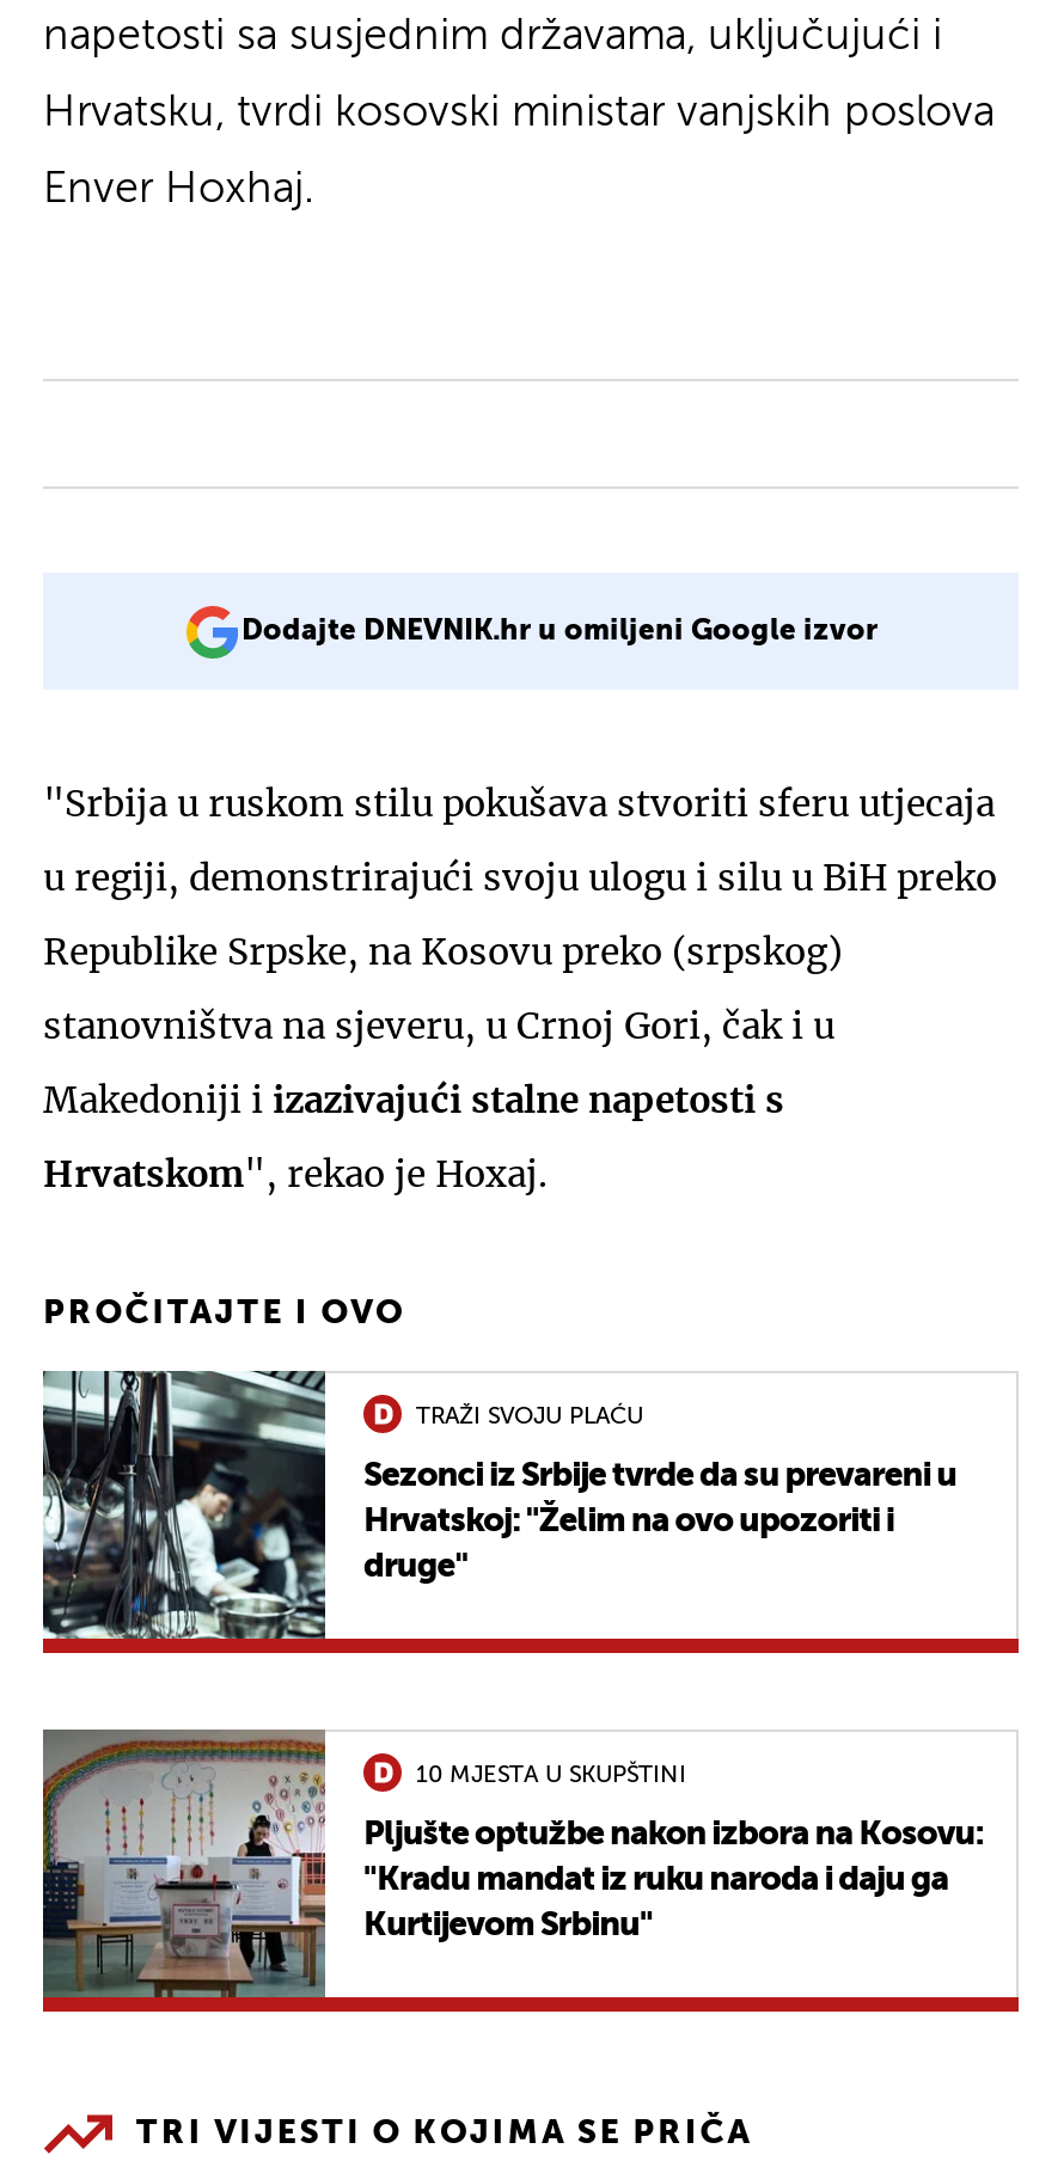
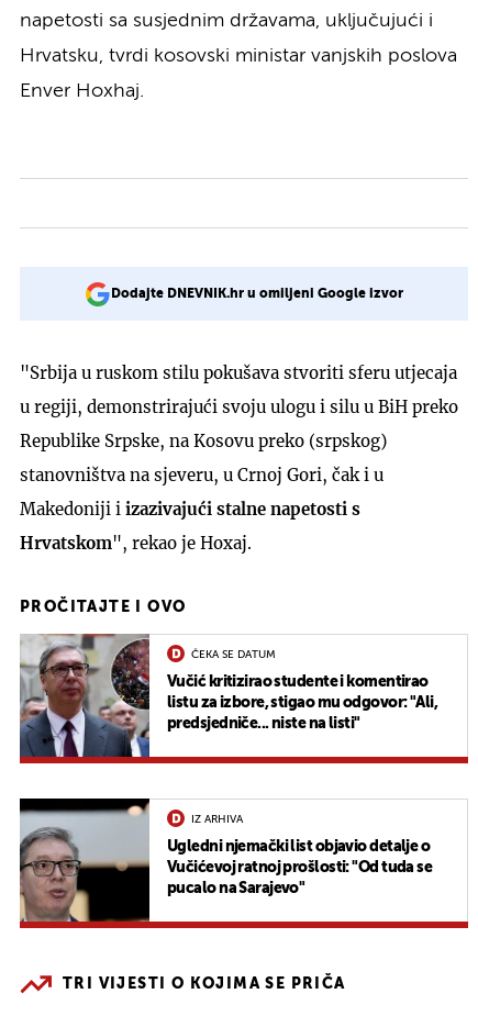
- [image]
- Sezonci iz Srbije tvrde da su prevareni u
- Hrvatskoj: "Želim na ovo upozoriti i
- druge"
+ [image]
+ Vučić kritizirao studente i komentirao
+ listu za izbore, stigao mu odgovor: "Ali,
+ predsjedniče... niste na listi"

- TRAŽI SVOJU PLAĆU
+ ČEKA SE DATUM

- [image]
- Pljušte optužbe nakon izbora na Kosovu:
- "Kradu mandat iz ruku naroda i daju ga
- Kurtijevom Srbinu"
+ [image]
+ Ugledni njemački list objavio detalje o
+ Vučićevoj ratnoj prošlosti: "Od tuda se
+ pucalo na Sarajevo"

- 10 MJESTA U SKUPŠTINI
+ IZ ARHIVA
